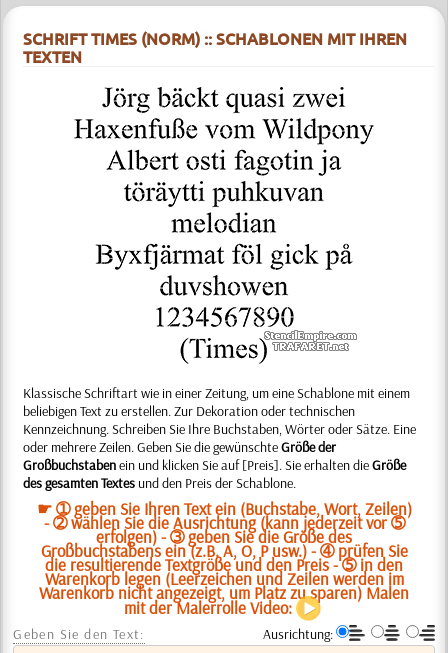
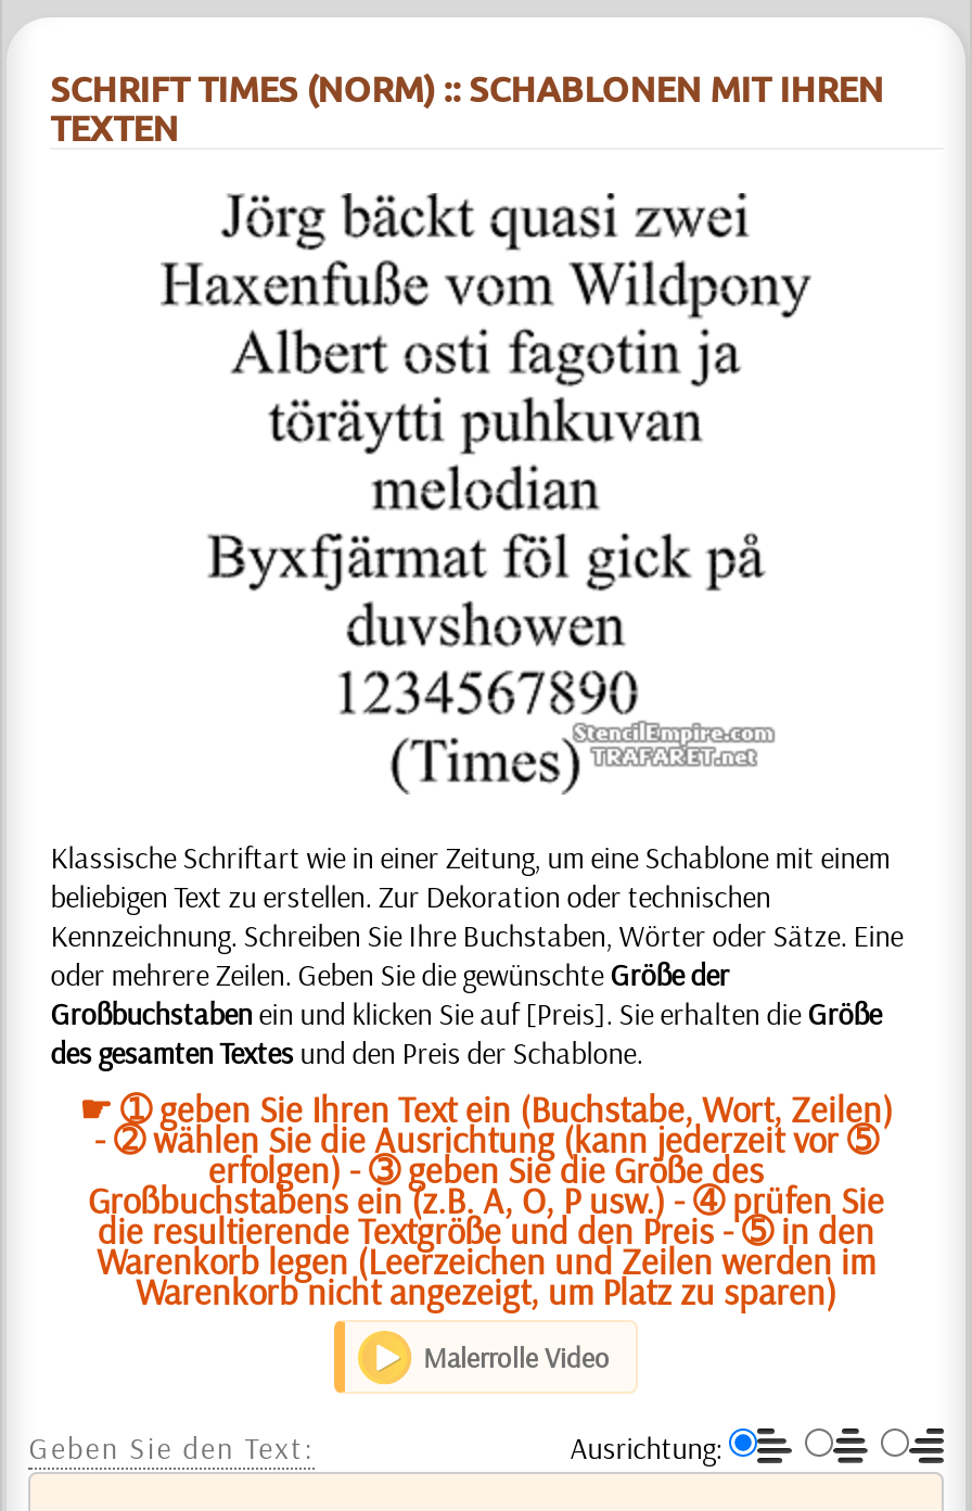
- Warenkorb nicht angezeigt, um Platz zu sparen) Malen
- mit der Malerrolle Video:
+ Warenkorb nicht angezeigt, um Platz zu sparen)
+ Malerrolle Video
